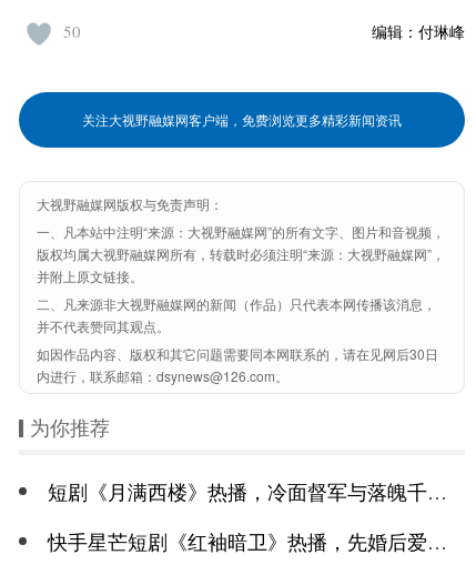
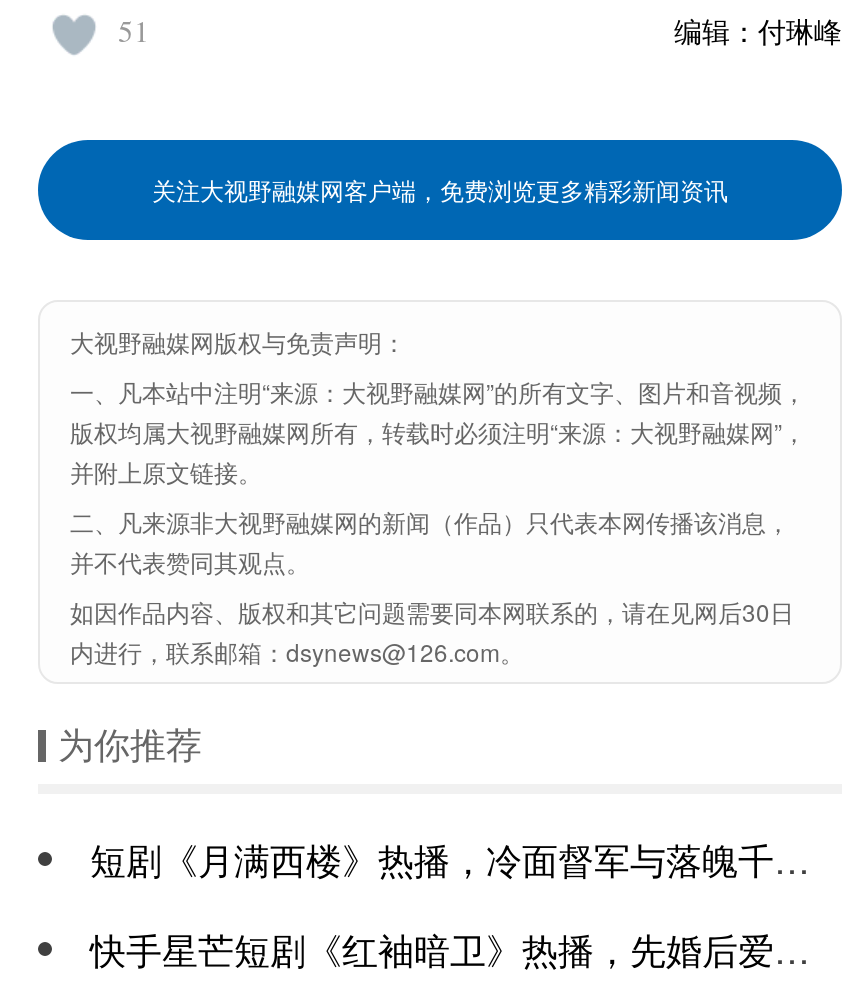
- 50
+ 51
